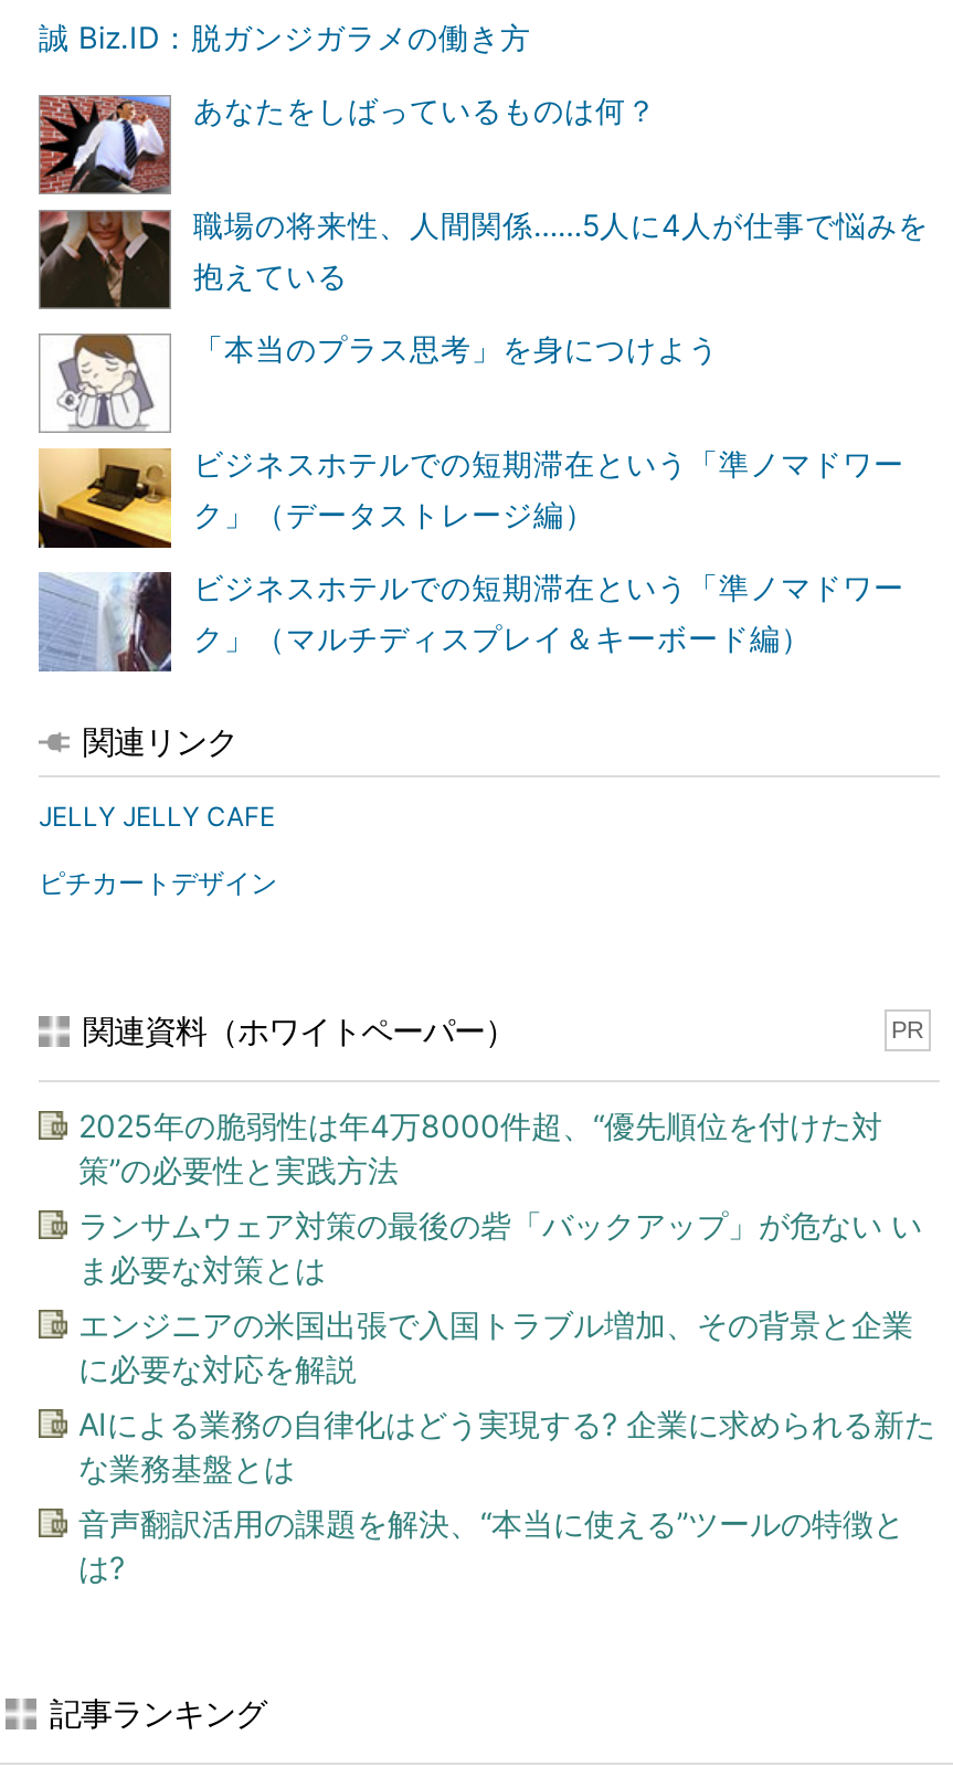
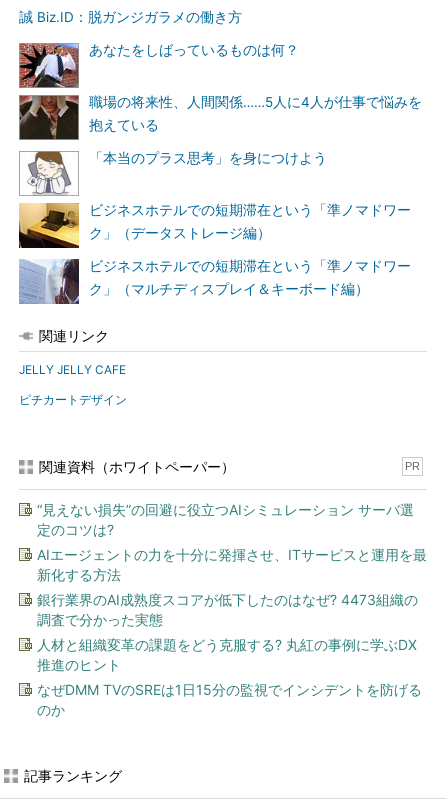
- 2025年の脆弱性は年4万8000件超、“優先順位を付けた対
- 策”の必要性と実践方法
+ “見えない損失”の回避に役立つAIシミュレーション サーバ選
+ 定のコツは?

- ランサムウェア対策の最後の砦「バックアップ」が危ない い
- ま必要な対策とは
+ AIエージェントの力を十分に発揮させ、ITサービスと運用を最
+ 新化する方法

- エンジニアの米国出張で入国トラブル増加、その背景と企業
- に必要な対応を解説
+ 銀行業界のAI成熟度スコアが低下したのはなぜ? 4473組織の
+ 調査で分かった実態

- AIによる業務の自律化はどう実現する? 企業に求められる新た
- な業務基盤とは
+ 人材と組織変革の課題をどう克服する? 丸紅の事例に学ぶDX
+ 推進のヒント

- 音声翻訳活用の課題を解決、“本当に使える”ツールの特徴と
- は?
+ なぜDMM TVのSREは1日15分の監視でインシデントを防げる
+ のか
